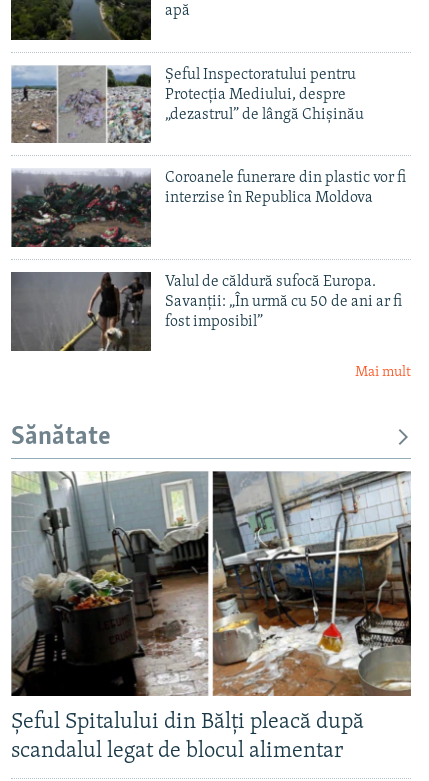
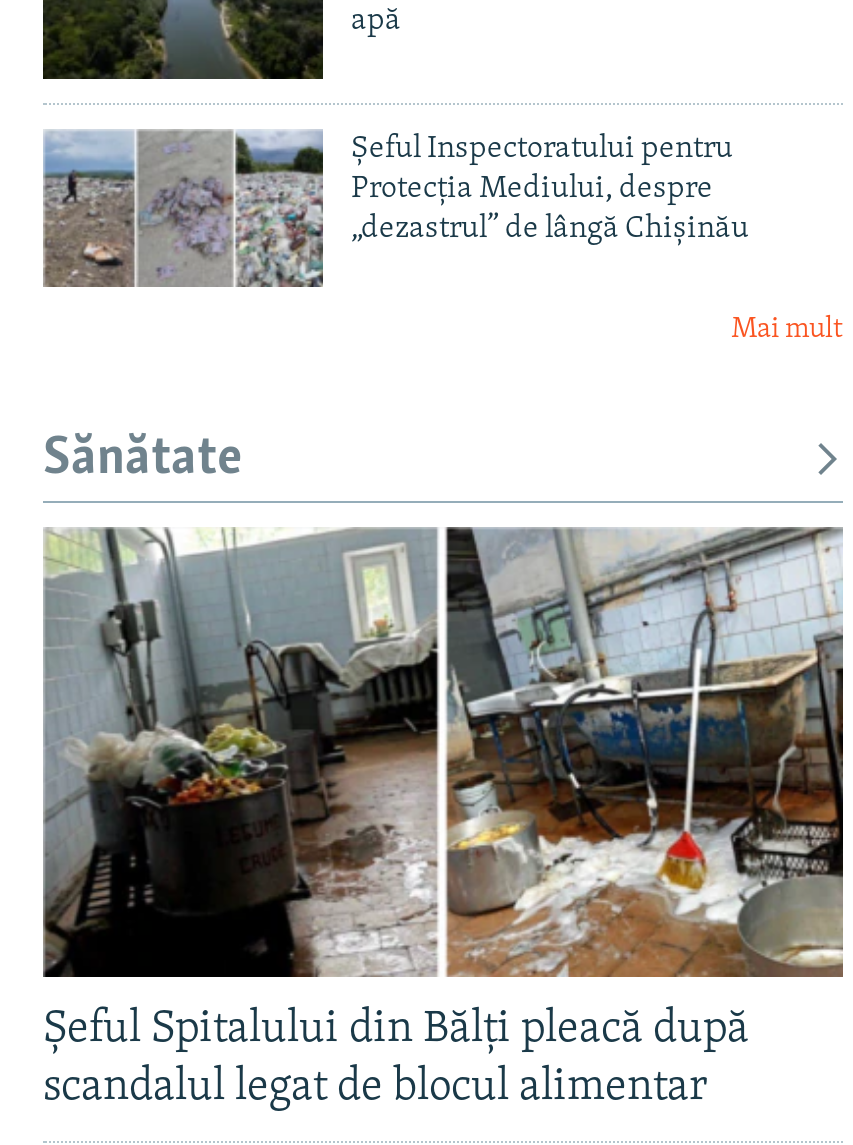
- [image]
- Coroanele funerare din plastic vor fi
- interzise în Republica Moldova

- [image]
- Valul de căldură sufocă Europa.
- Savanții: „În urmă cu 50 de ani ar fi
- fost imposibil”
